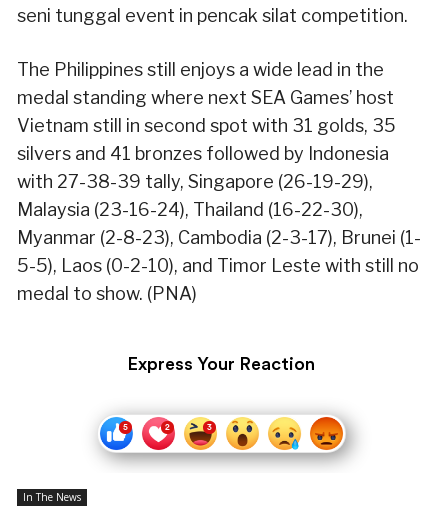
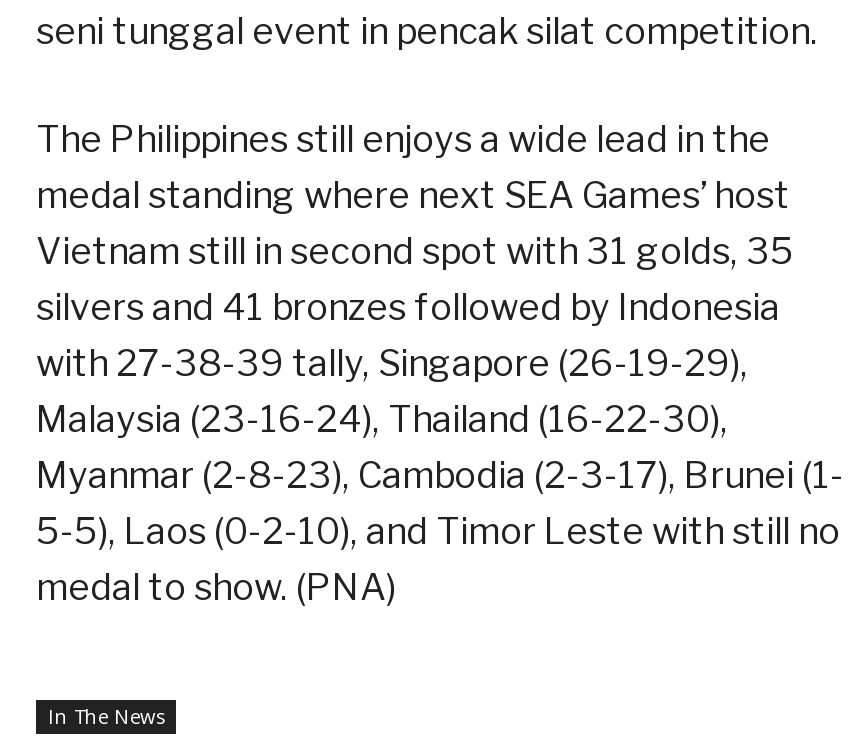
- Express Your Reaction

- [image]
